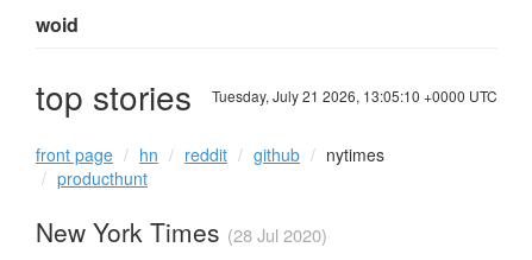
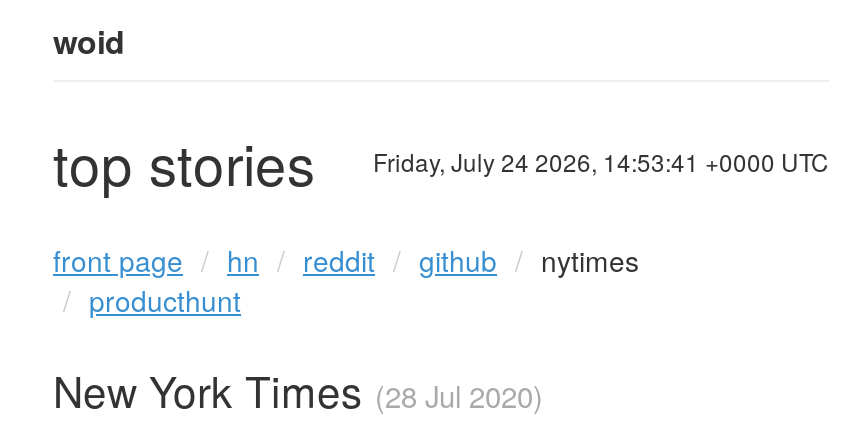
- Tuesday, July 21 2026, 13:05:10 +0000 UTC
+ Friday, July 24 2026, 14:53:41 +0000 UTC
